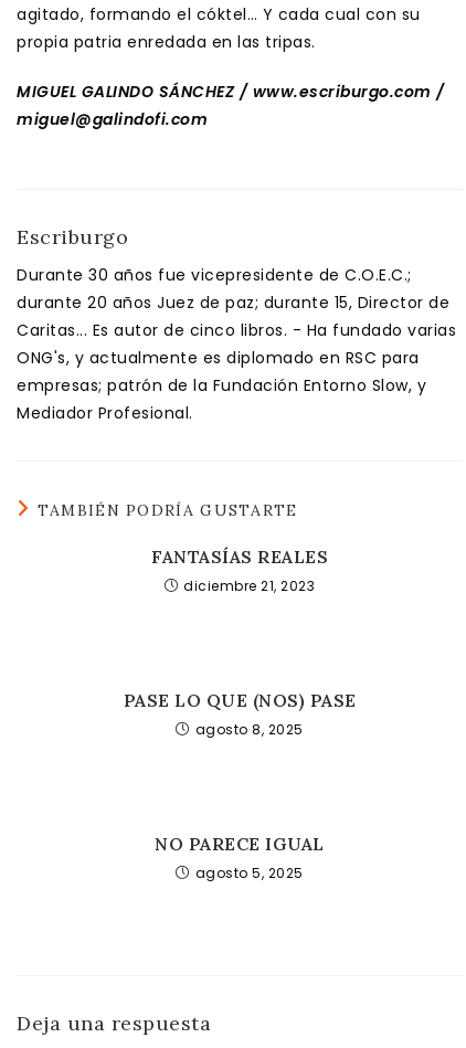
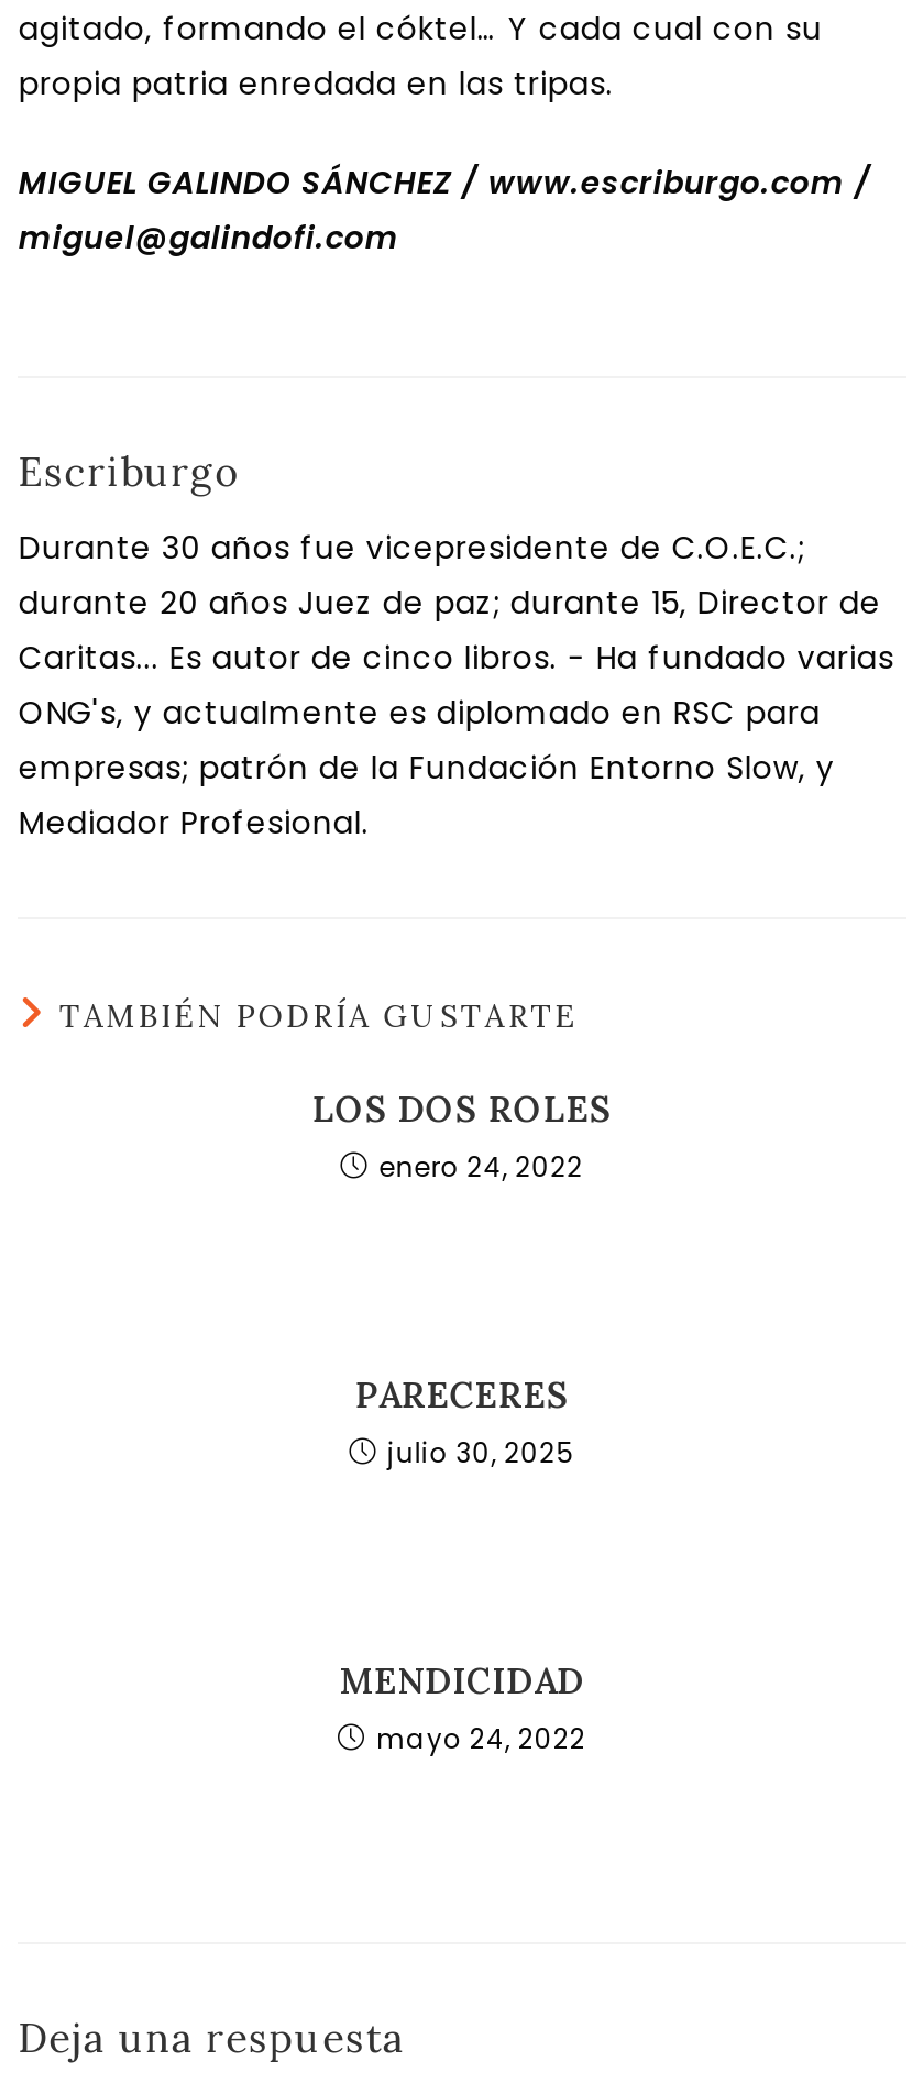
- FANTASÍAS REALES
- diciembre 21, 2023
+ LOS DOS ROLES
+ enero 24, 2022

- PASE LO QUE (NOS) PASE
- agosto 8, 2025
+ PARECERES
+ julio 30, 2025

- NO PARECE IGUAL
- agosto 5, 2025
+ MENDICIDAD
+ mayo 24, 2022
